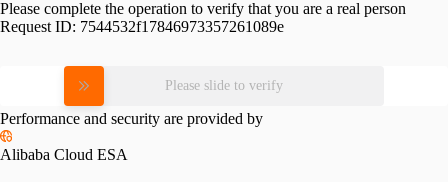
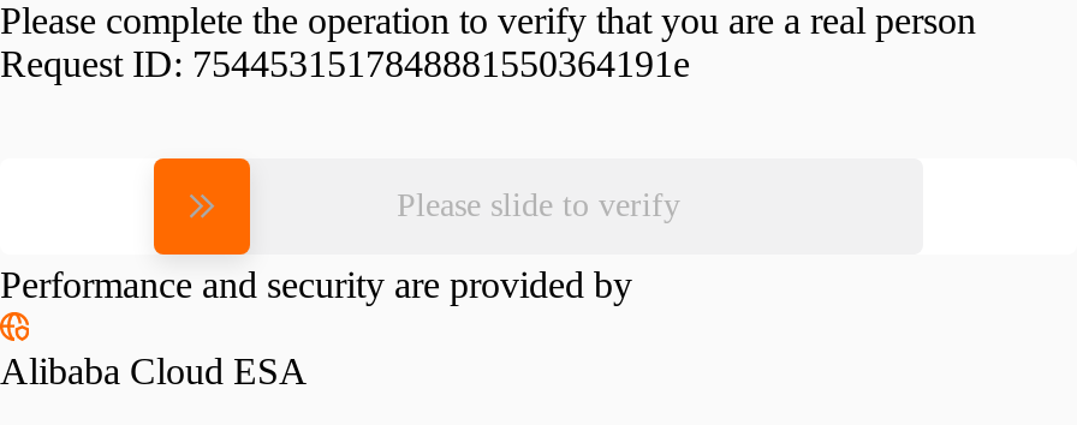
- Request ID: 7544532f17846973357261089e
+ Request ID: 7544531517848881550364191e
